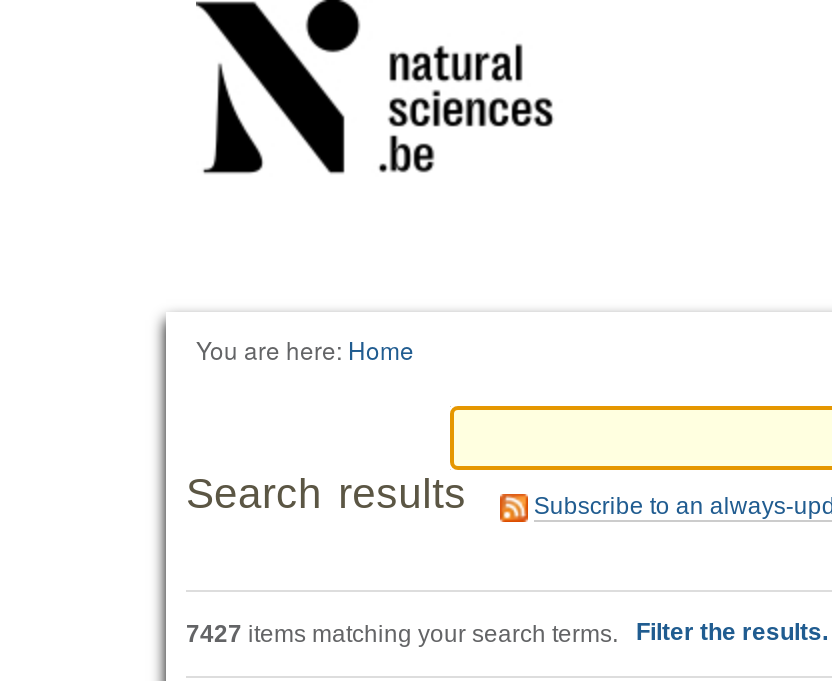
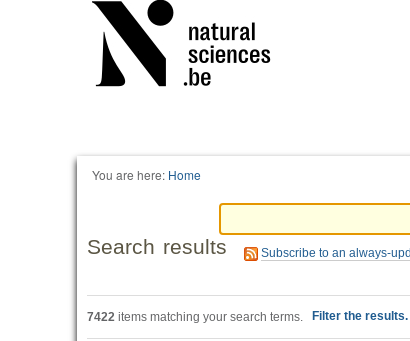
- 7427 items matching your search terms.
+ 7422 items matching your search terms.
